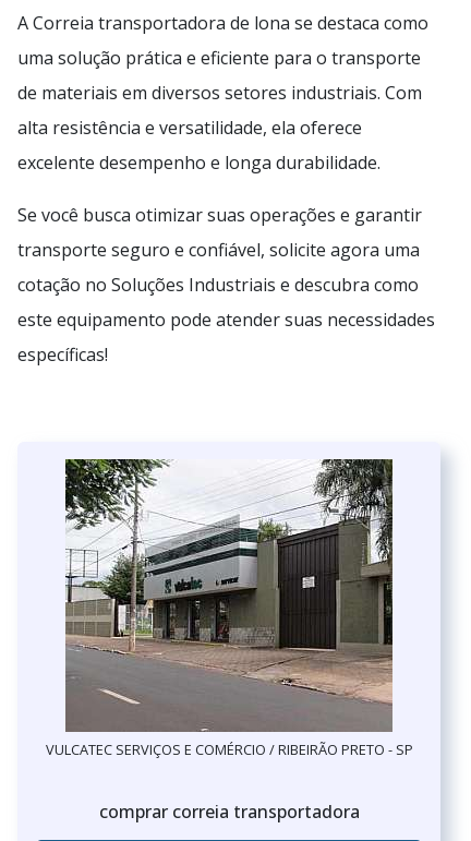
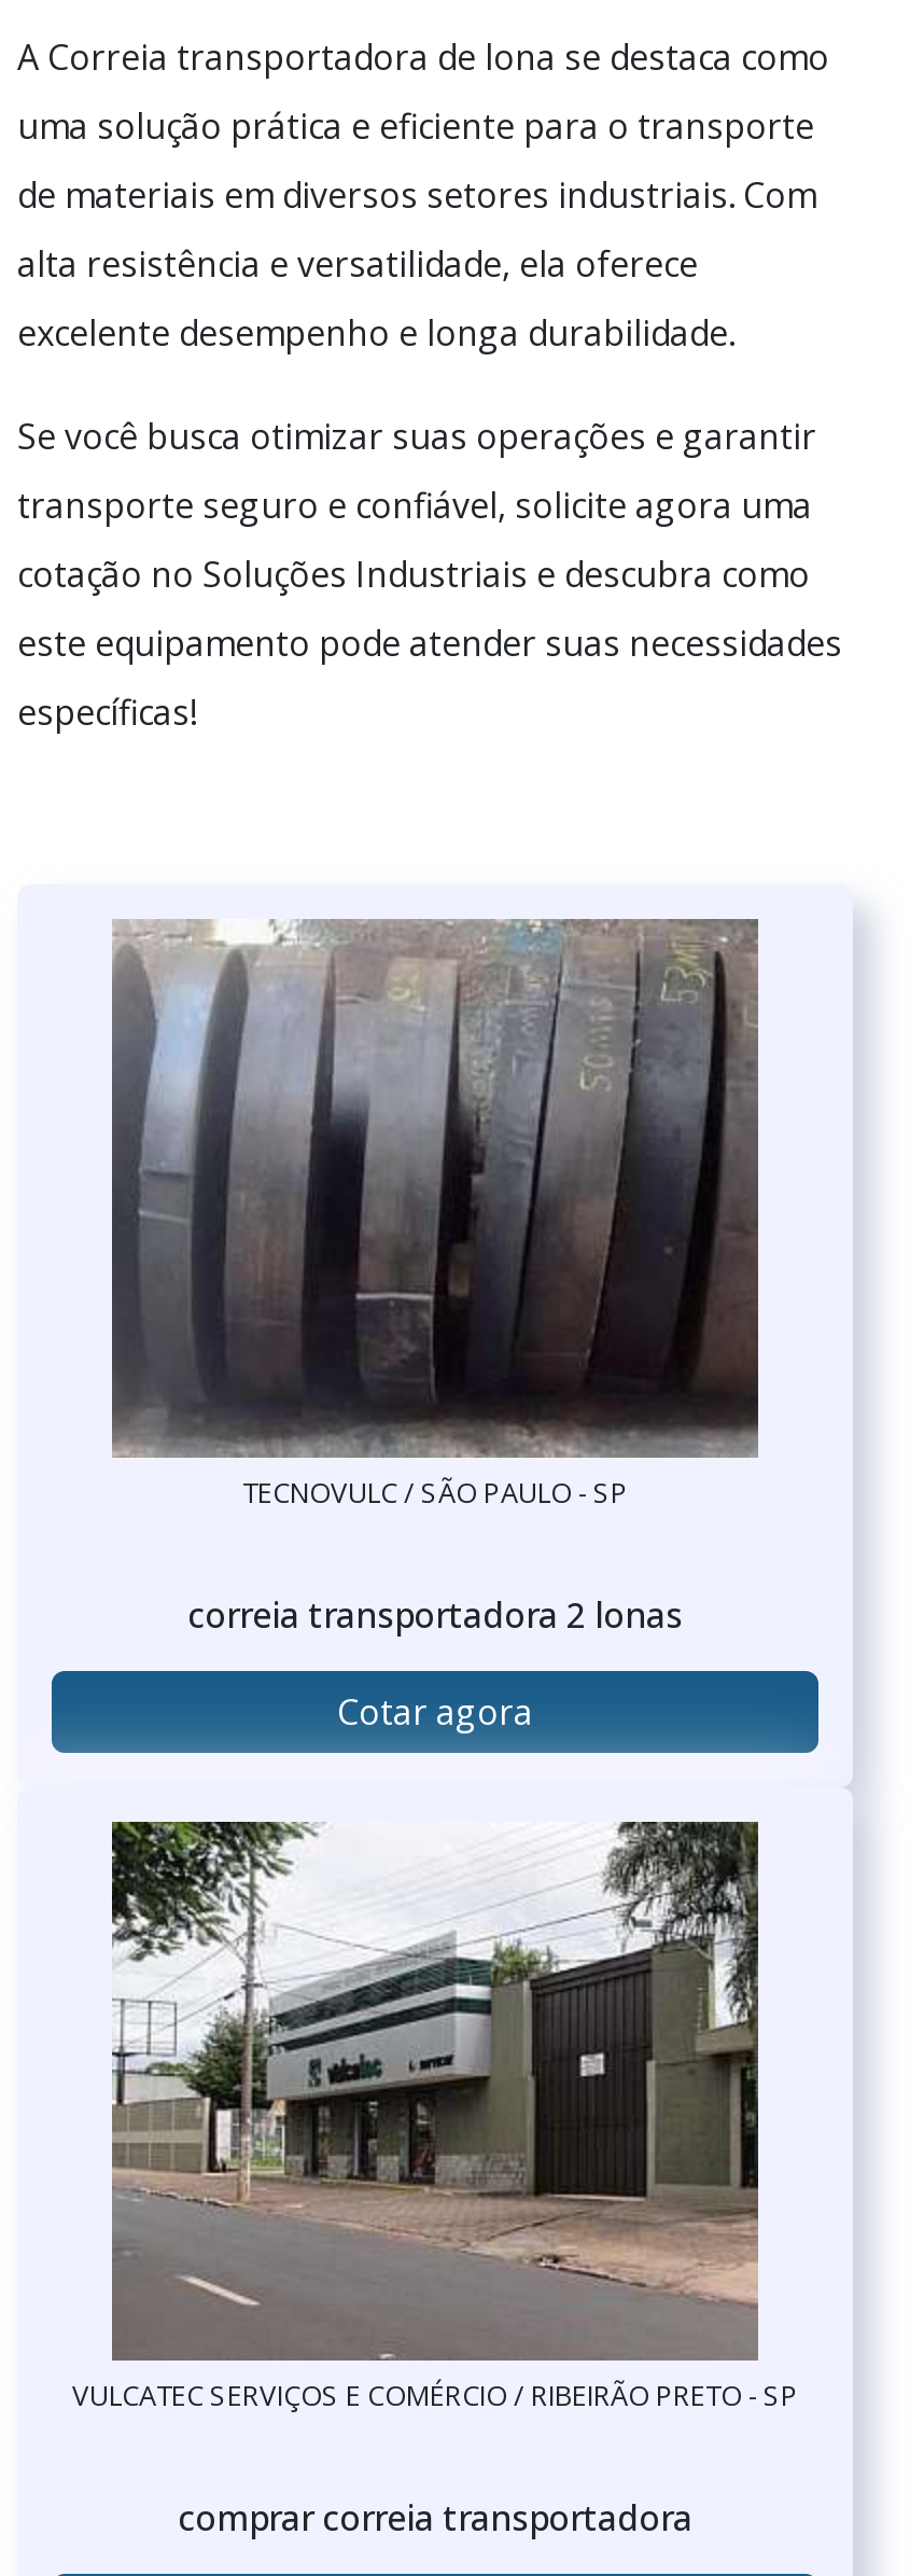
+ [image]
+ TECNOVULC / SÃO PAULO - SP
+ correia transportadora 2 lonas
+ Cotar agora
